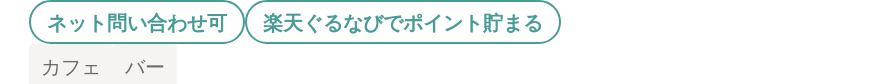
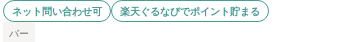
- カフェ
